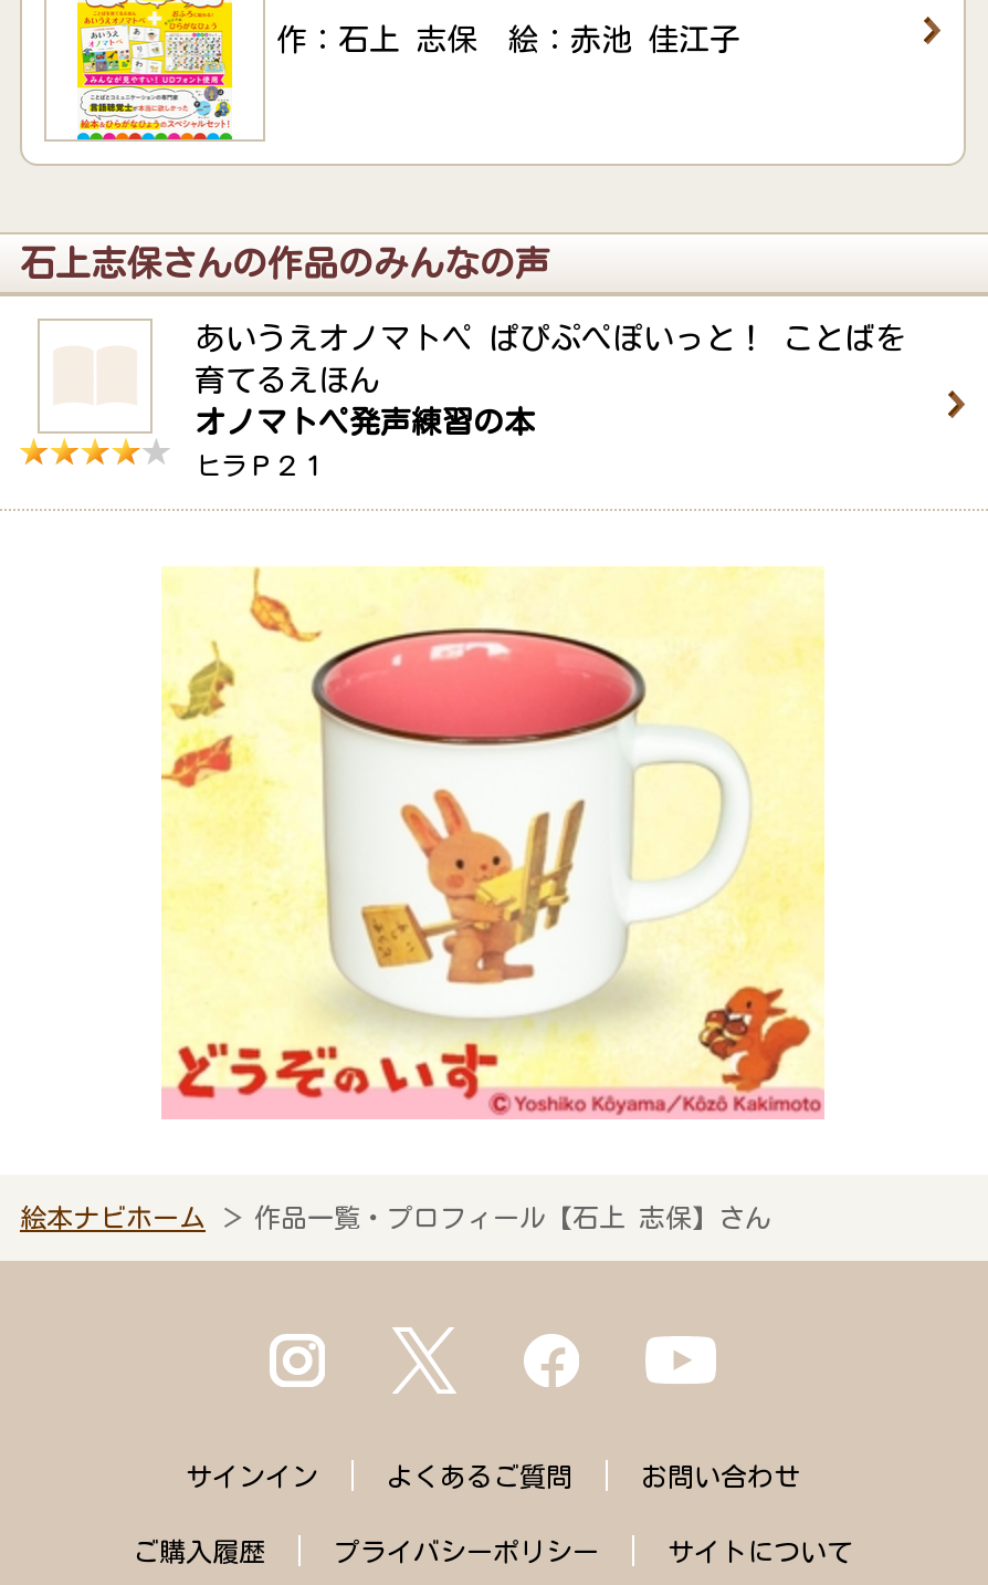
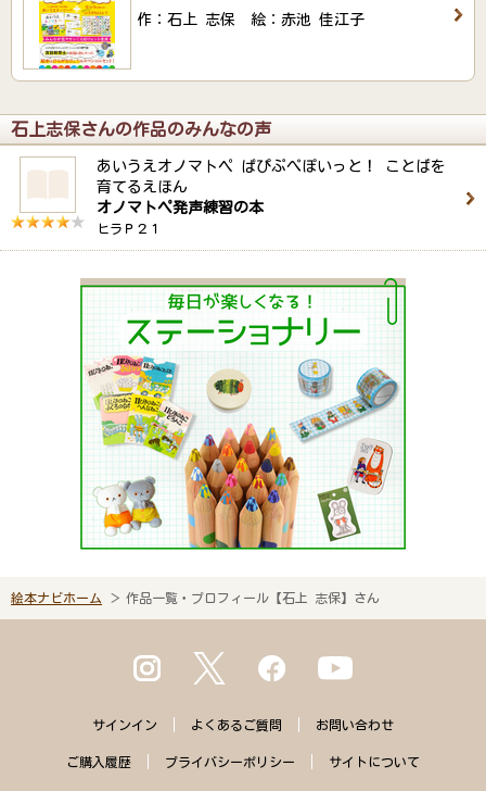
- [image]
+ [image]
